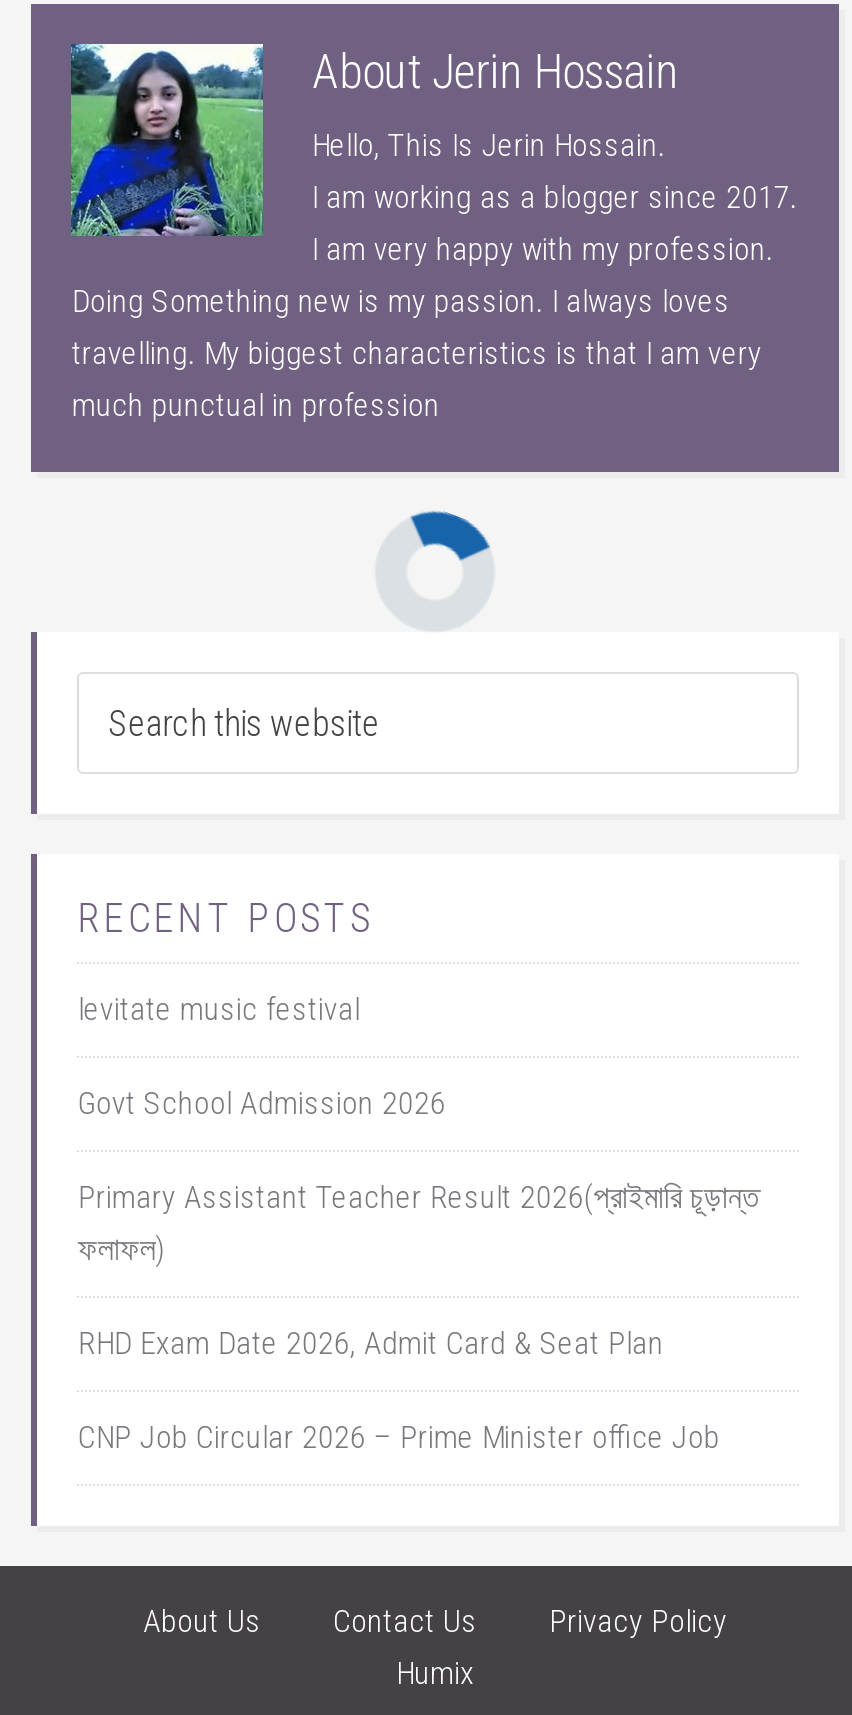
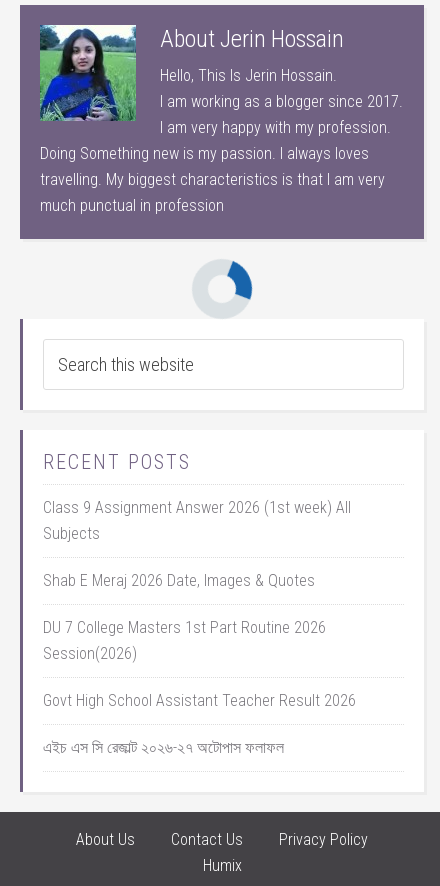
- [image]
+ [image]

- levitate music festival
+ Class 9 Assignment Answer 2026 (1st week) All
+ Subjects

- Govt School Admission 2026
+ Shab E Meraj 2026 Date, Images & Quotes

- Primary Assistant Teacher Result 2026(প্রাইমারি চূড়ান্ত
- ফলাফল)
+ DU 7 College Masters 1st Part Routine 2026
+ Session(2026)

- RHD Exam Date 2026, Admit Card & Seat Plan
+ Govt High School Assistant Teacher Result 2026

- CNP Job Circular 2026 – Prime Minister office Job
+ এইচ এস সি রেজাল্ট ২০২৬-২৭ অটোপাস ফলাফল
